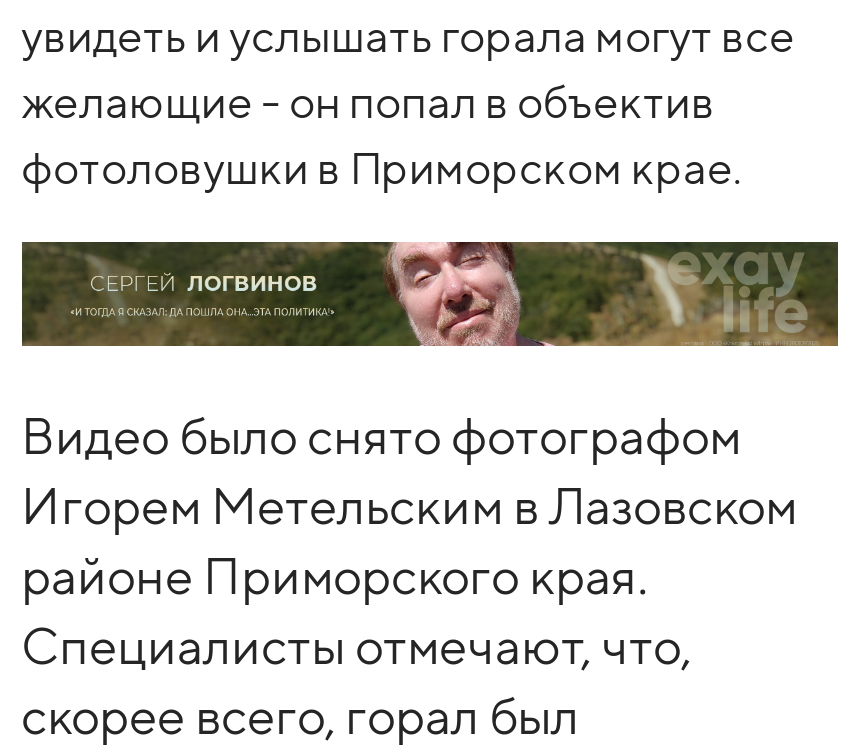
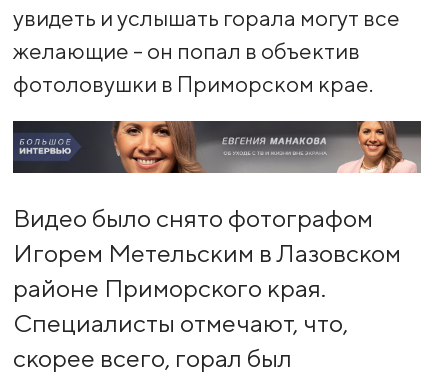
- [image]
+ [image]
